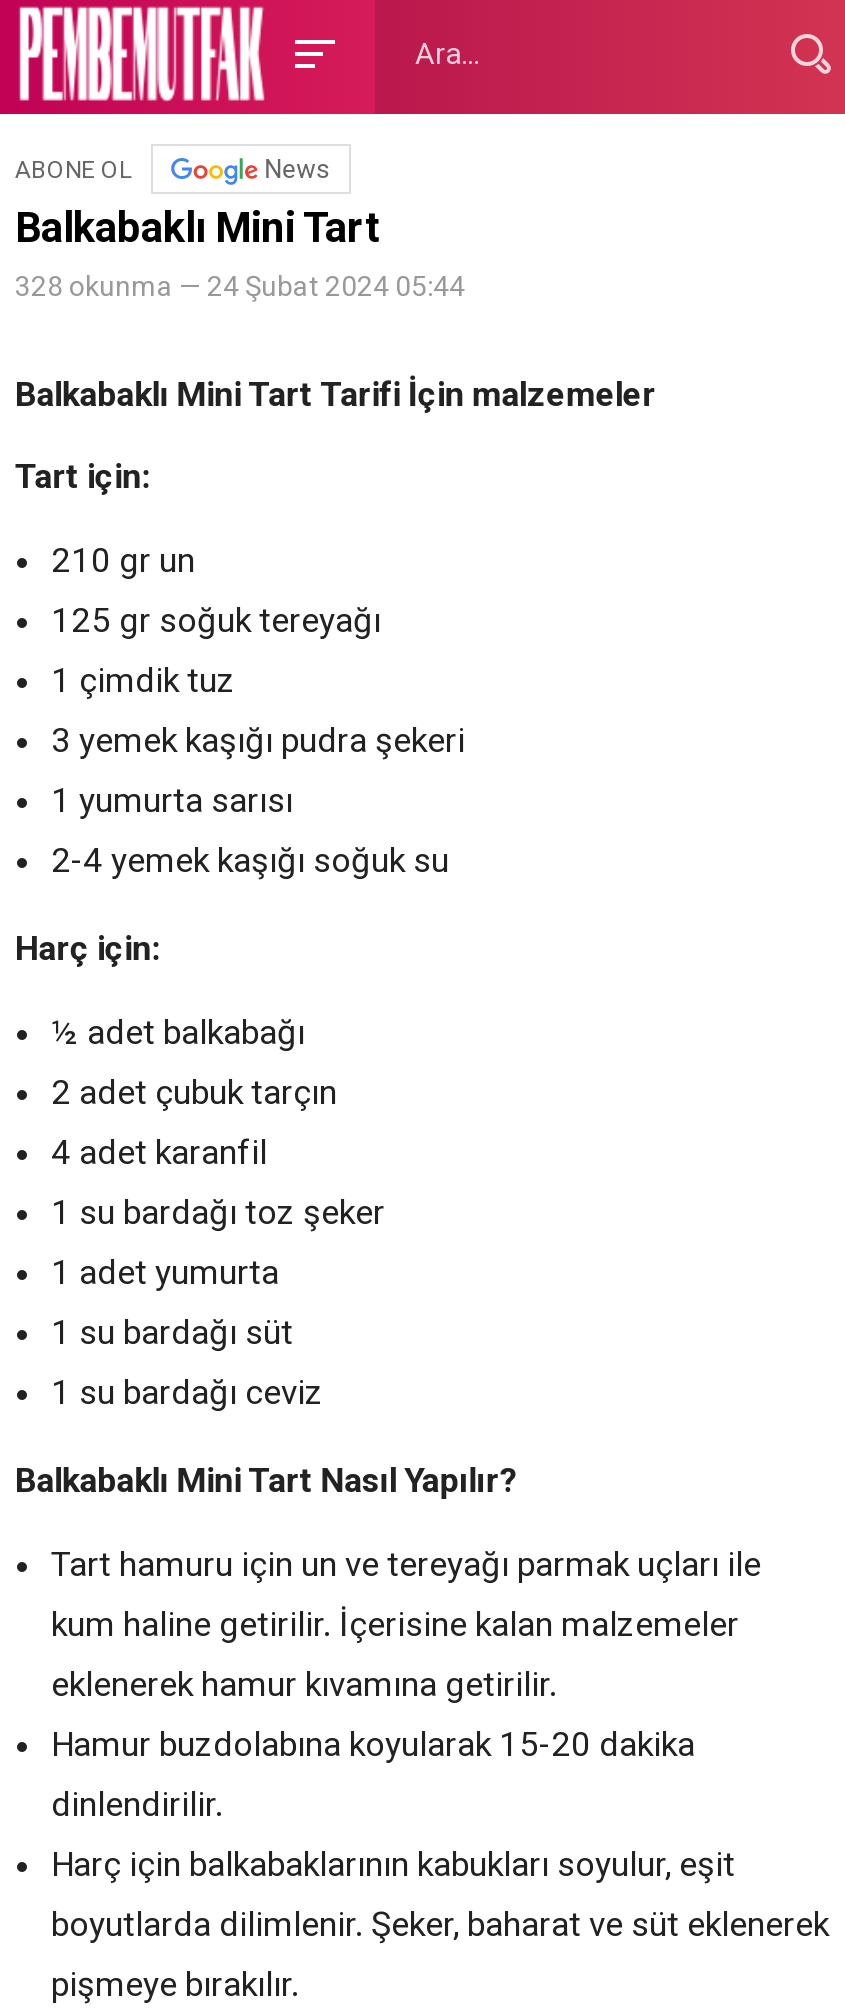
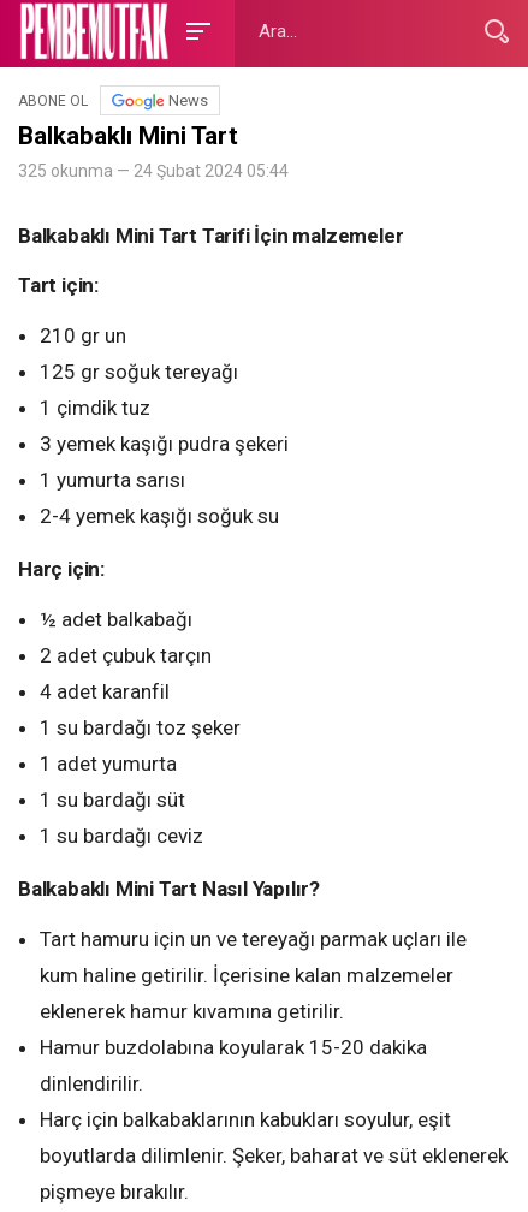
- 328 okunma — 24 Şubat 2024 05:44
+ 325 okunma — 24 Şubat 2024 05:44
